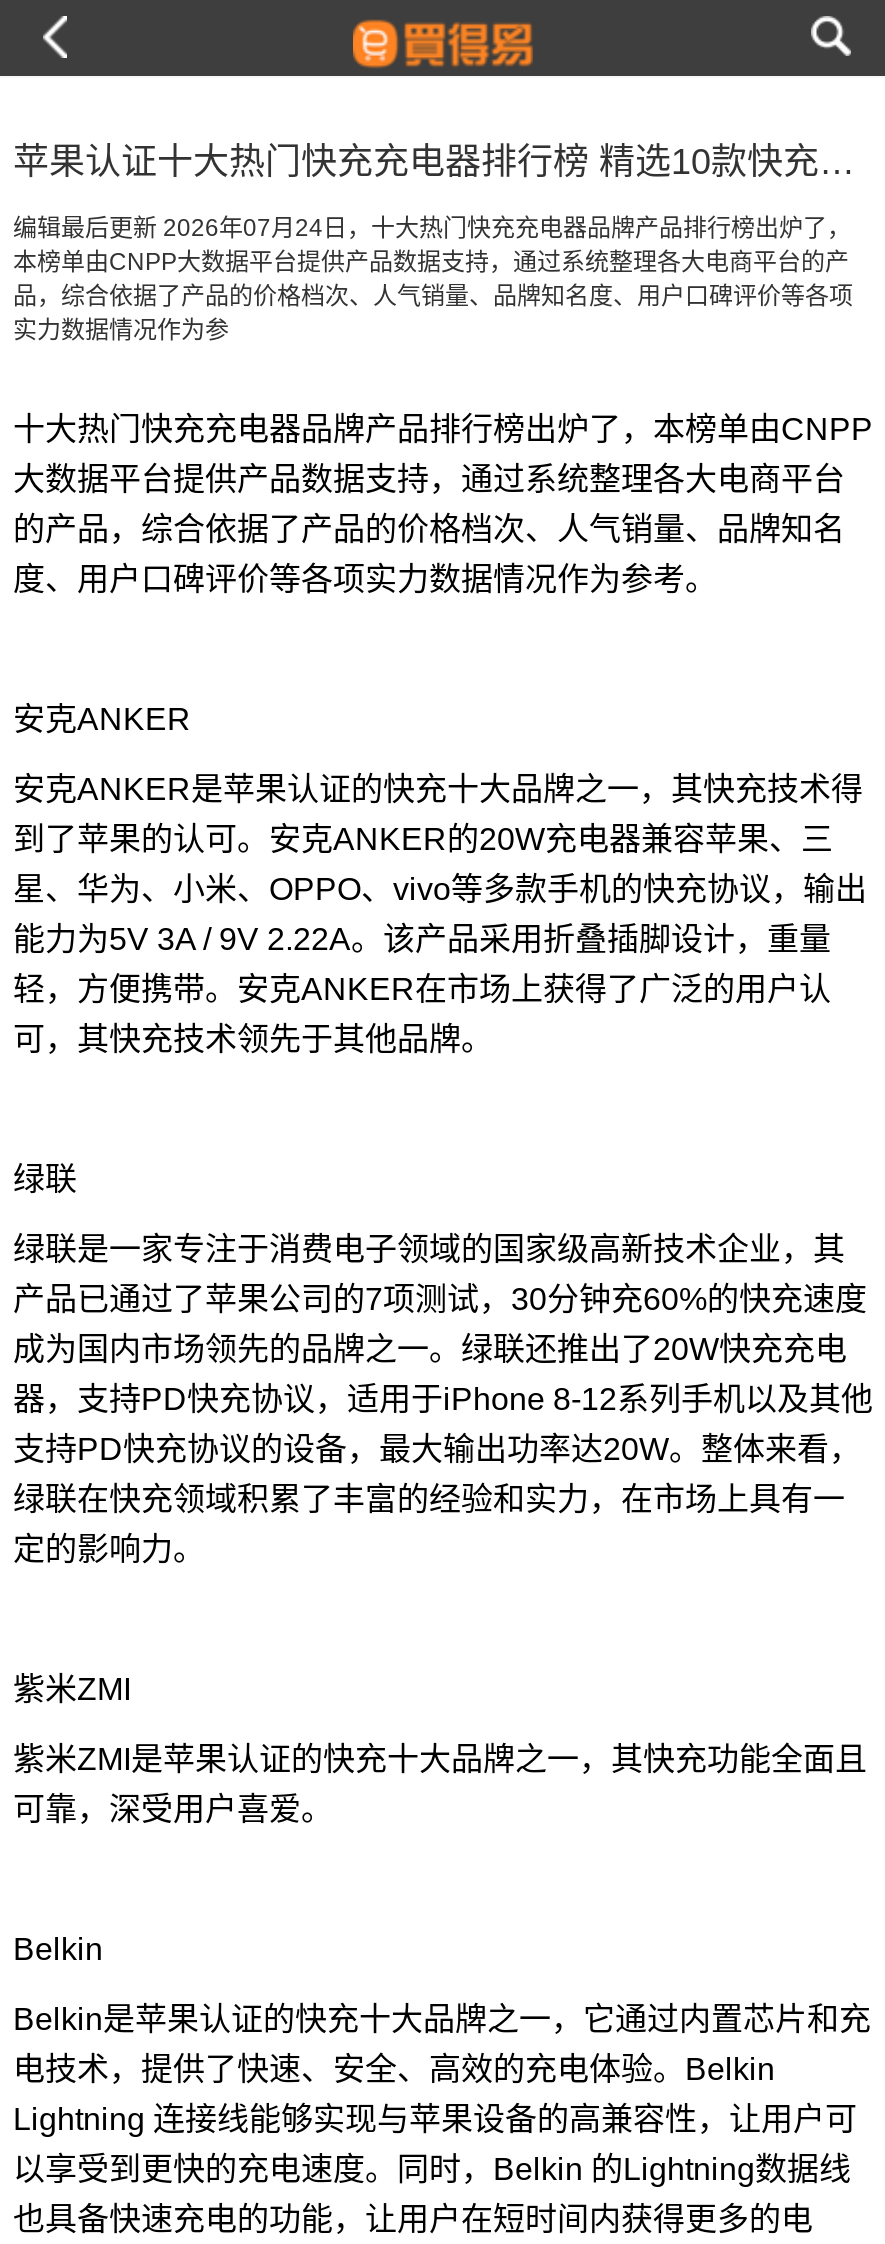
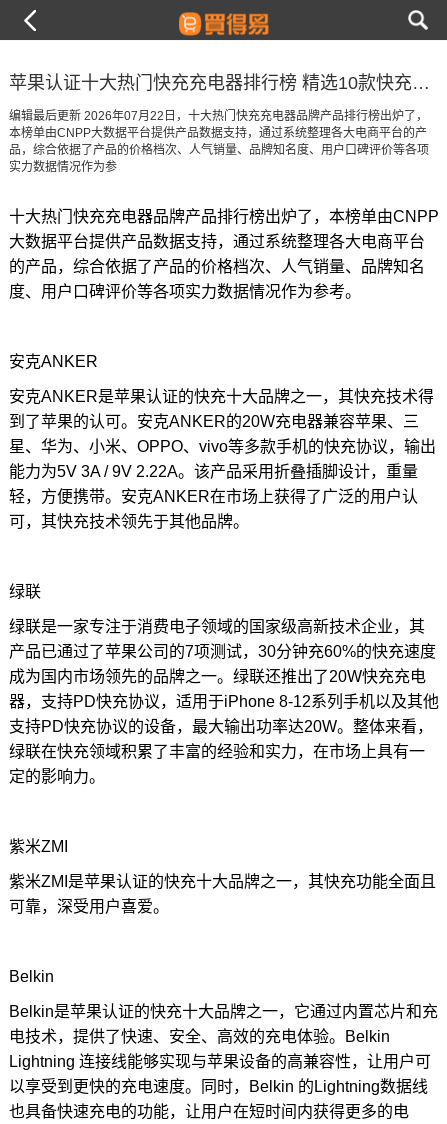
- 编辑最后更新 2026年07月24日，十大热门快充充电器品牌产品排行榜出炉了，
+ 编辑最后更新 2026年07月22日，十大热门快充充电器品牌产品排行榜出炉了，
